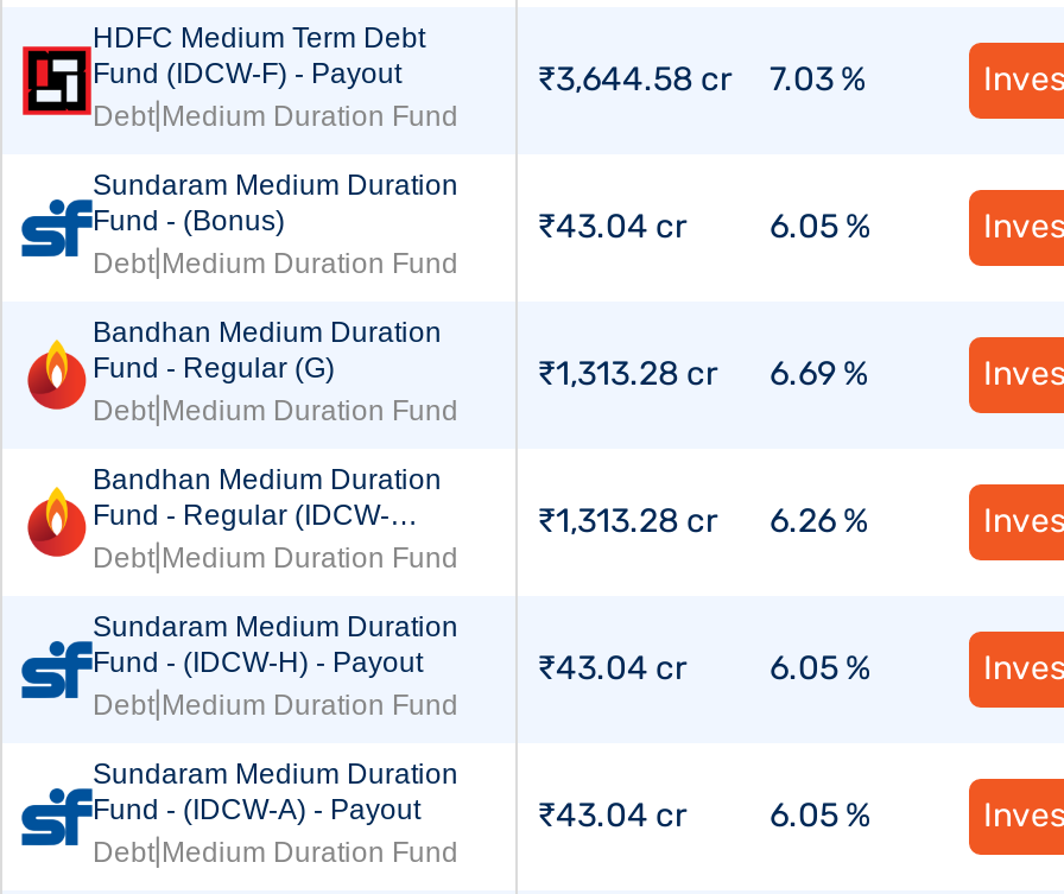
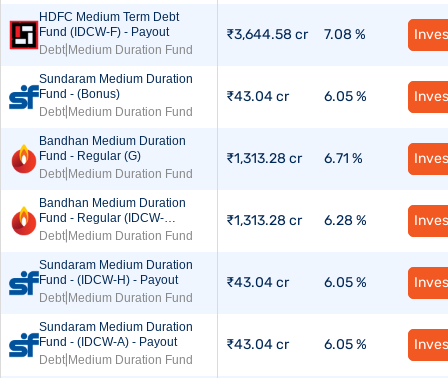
- 7.03 %
+ 7.08 %

- ₹1,313.28 cr 6.69 %
+ ₹1,313.28 cr 6.71 %

- ₹1,313.28 cr 6.26 %
+ ₹1,313.28 cr 6.28 %
